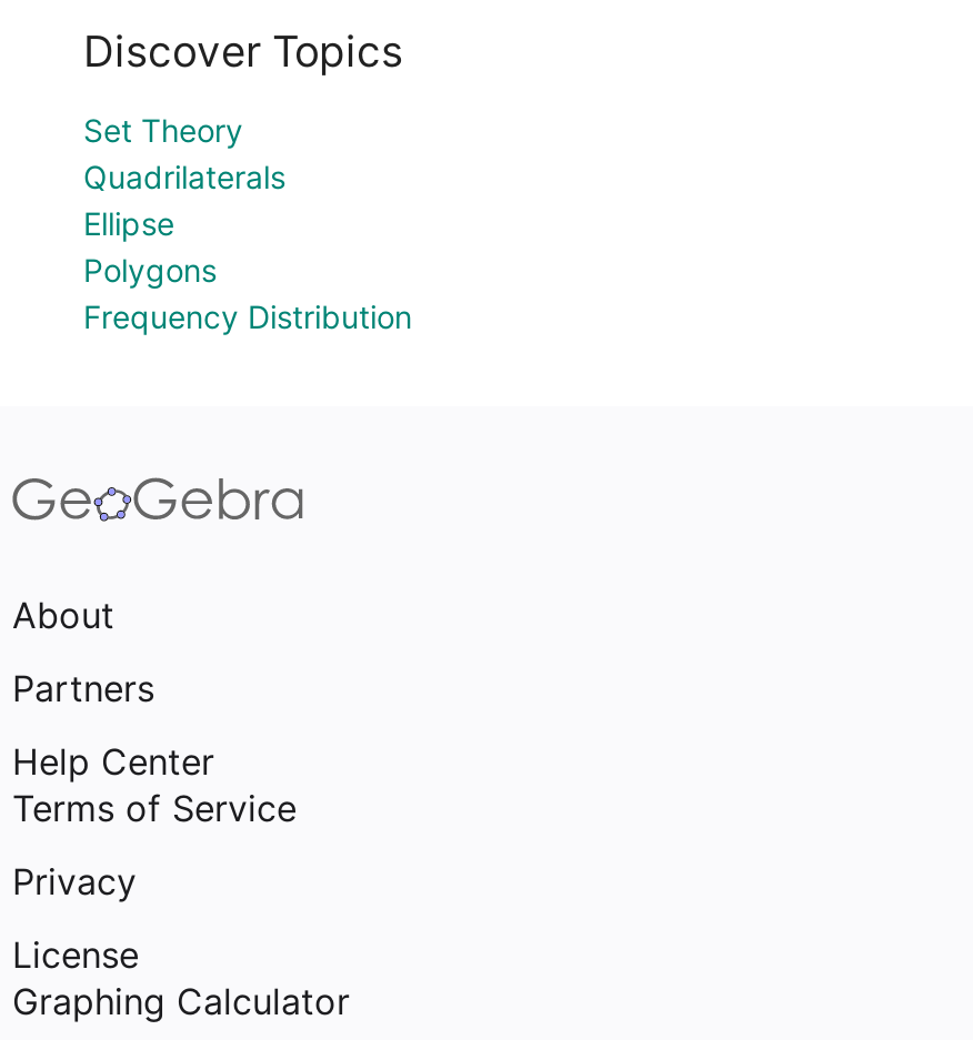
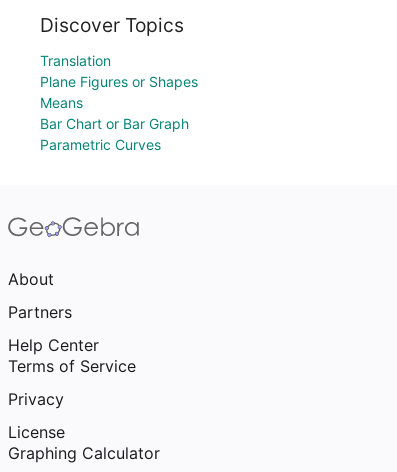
- Set Theory
- Quadrilaterals
- Ellipse
- Polygons
- Frequency Distribution
+ Translation
+ Plane Figures or Shapes
+ Means
+ Bar Chart or Bar Graph
+ Parametric Curves
